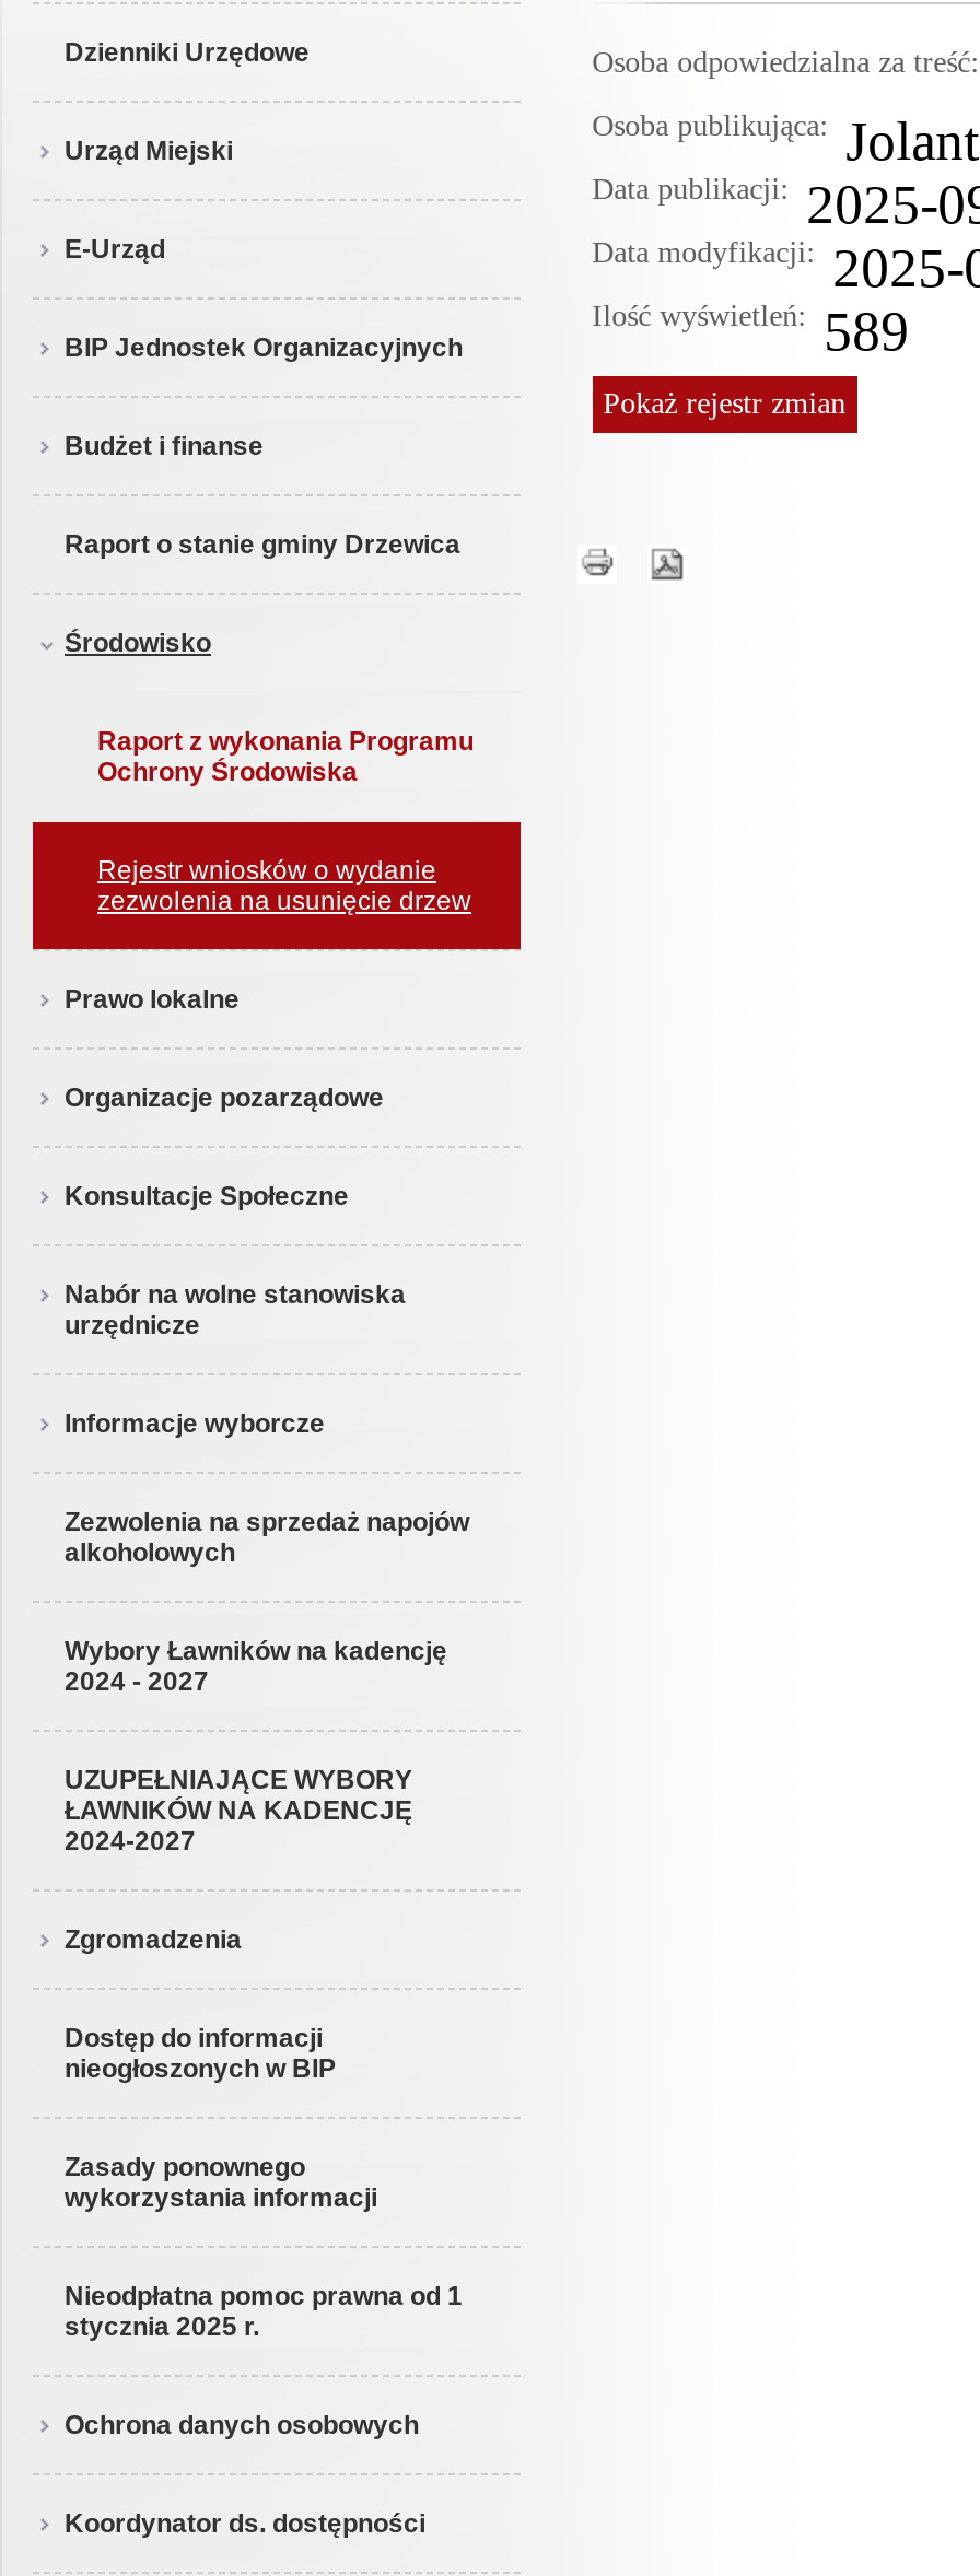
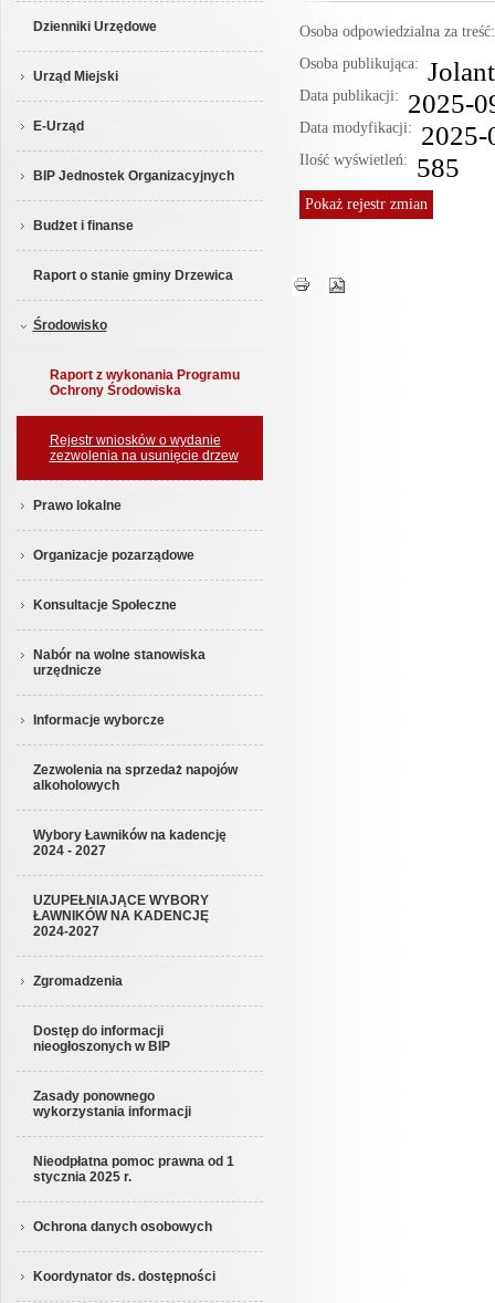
- Ilość wyświetleń: 589
+ Ilość wyświetleń: 585
